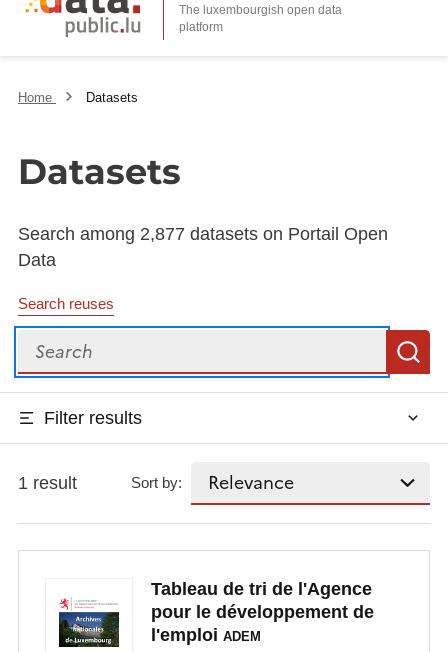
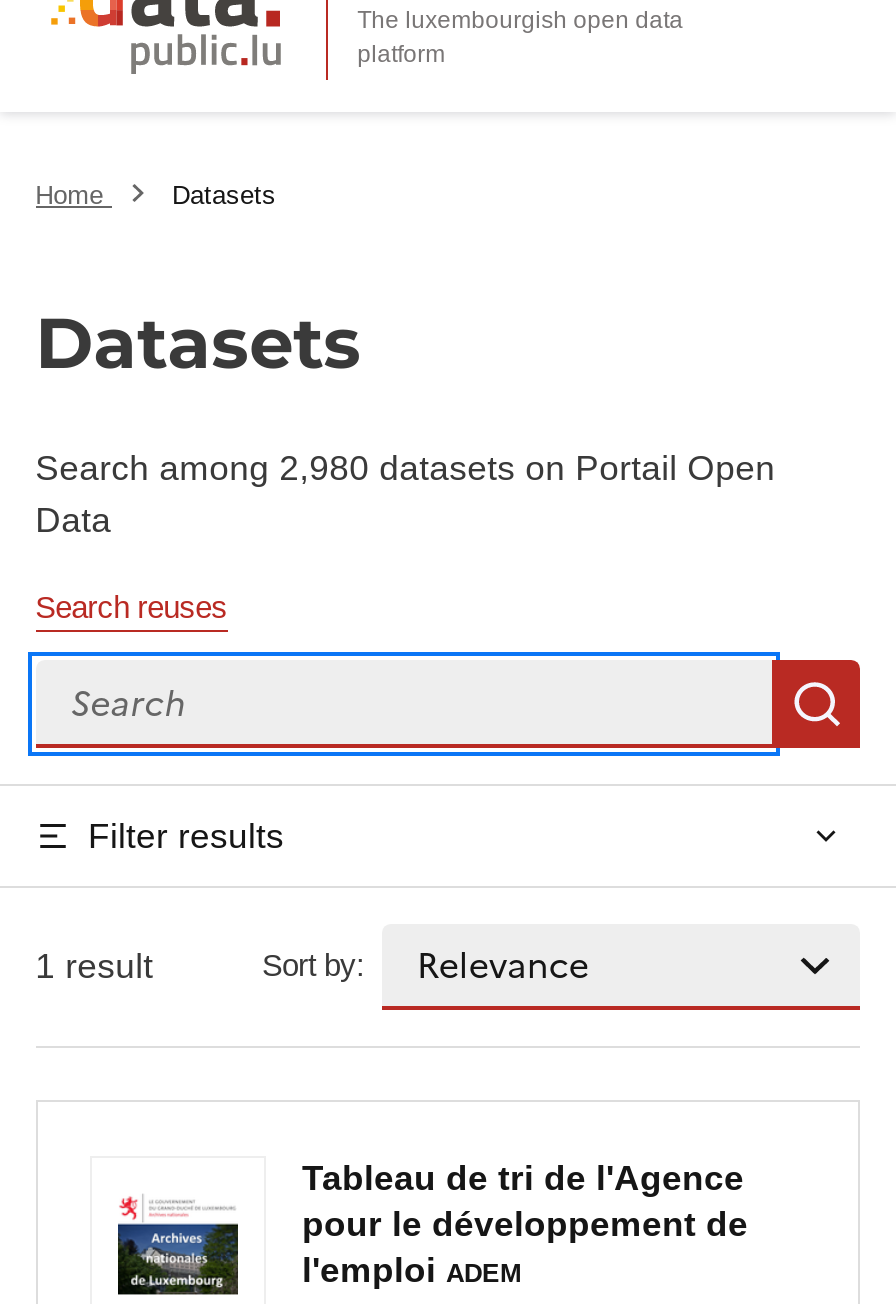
- Search among 2,877 datasets on Portail Open
+ Search among 2,980 datasets on Portail Open
